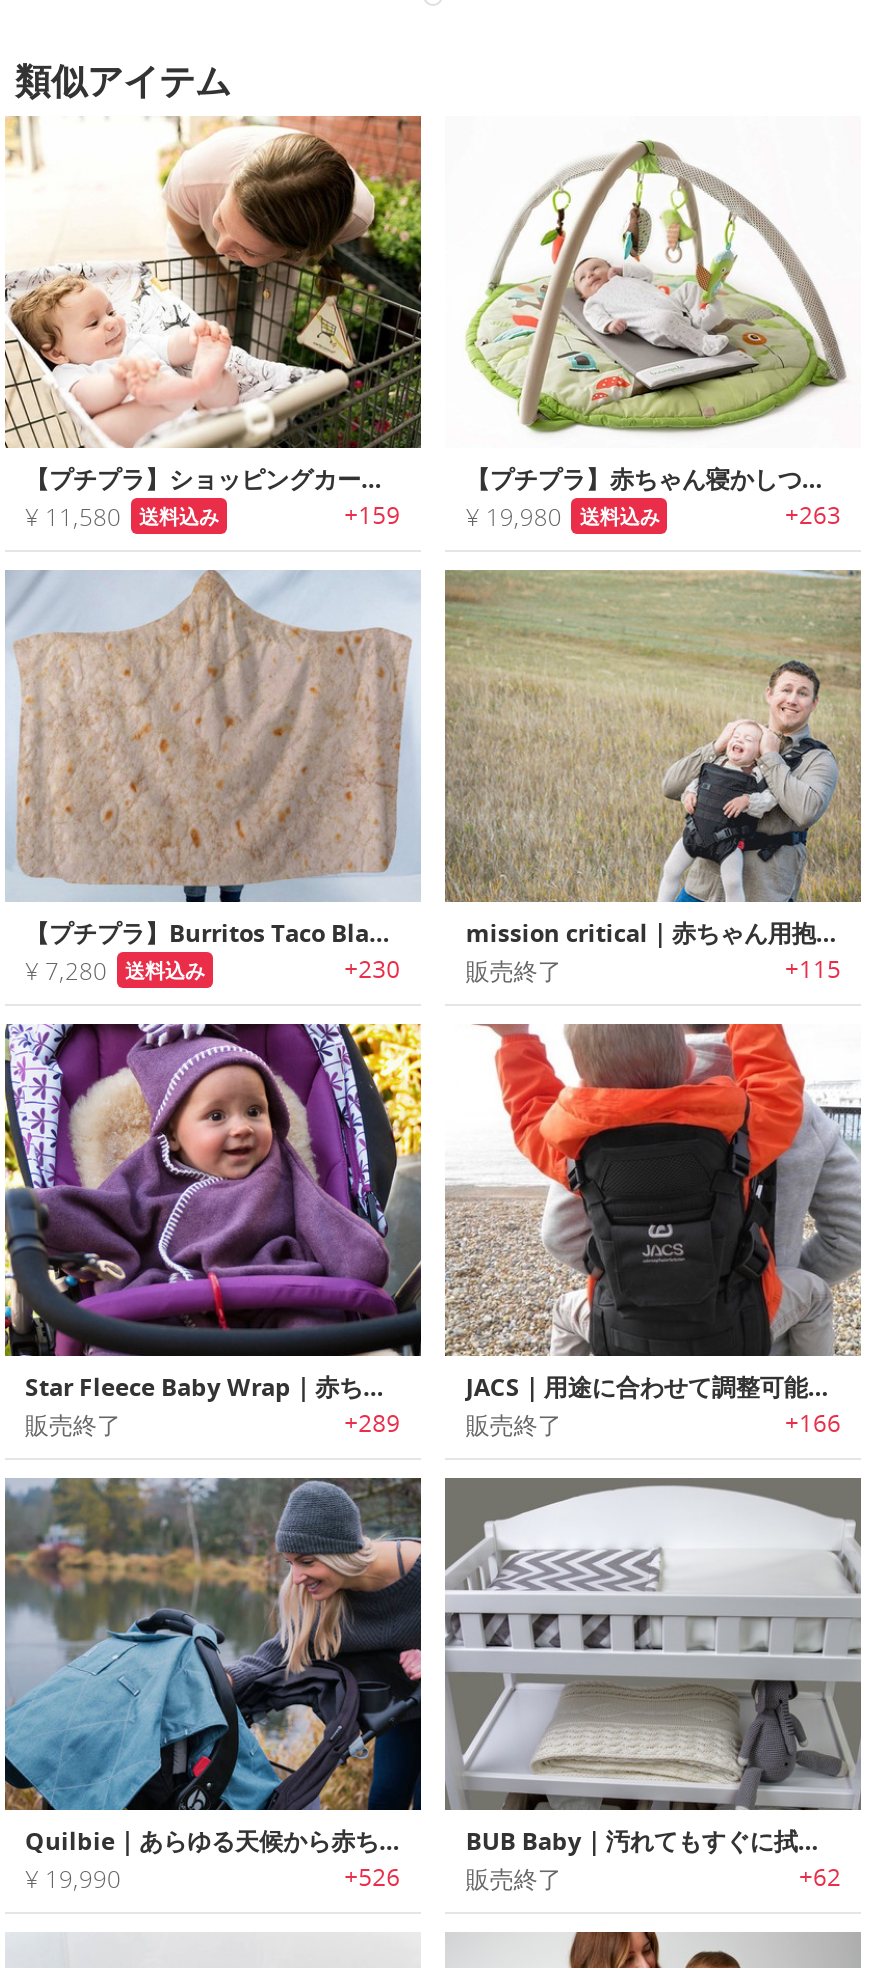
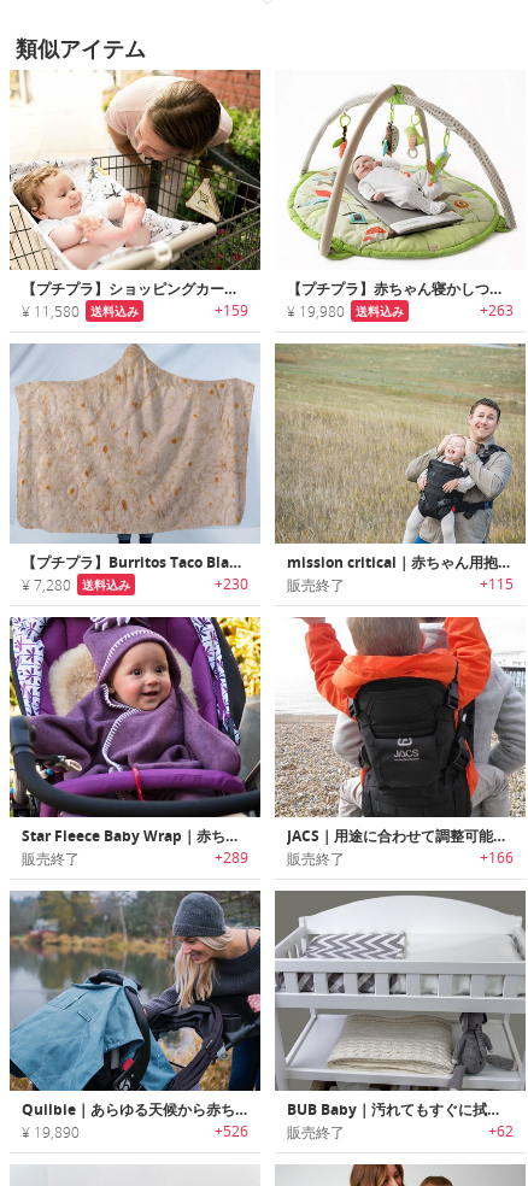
- ¥ 19,990
+ ¥ 19,890
